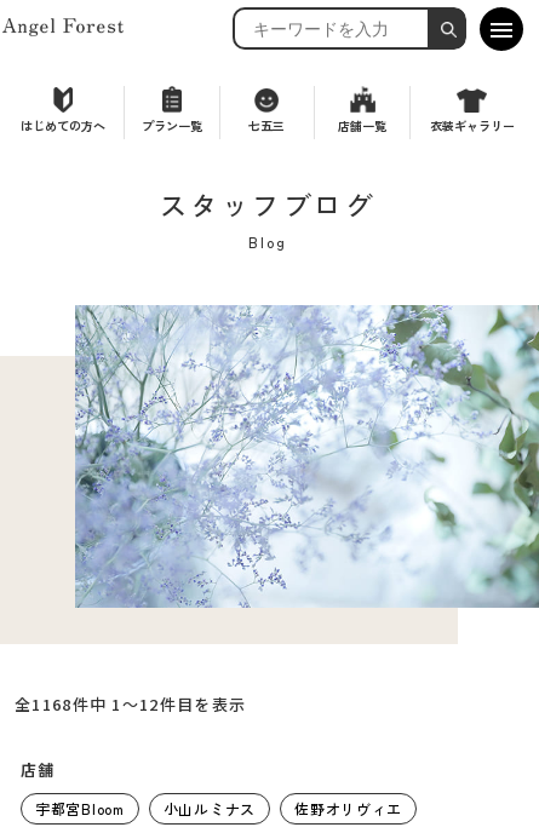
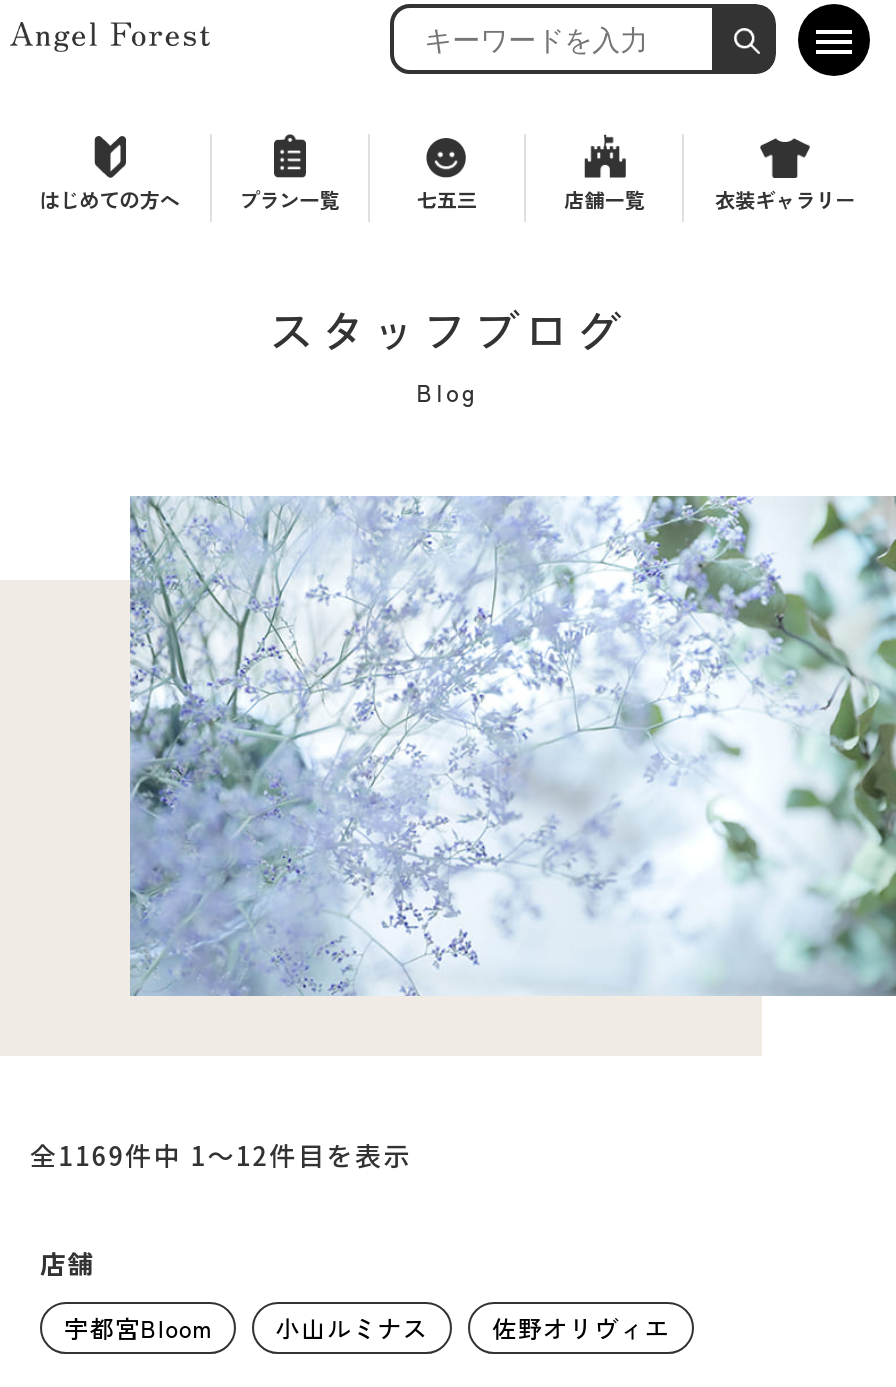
- 全1168件中 1〜12件目を表示
+ 全1169件中 1〜12件目を表示
